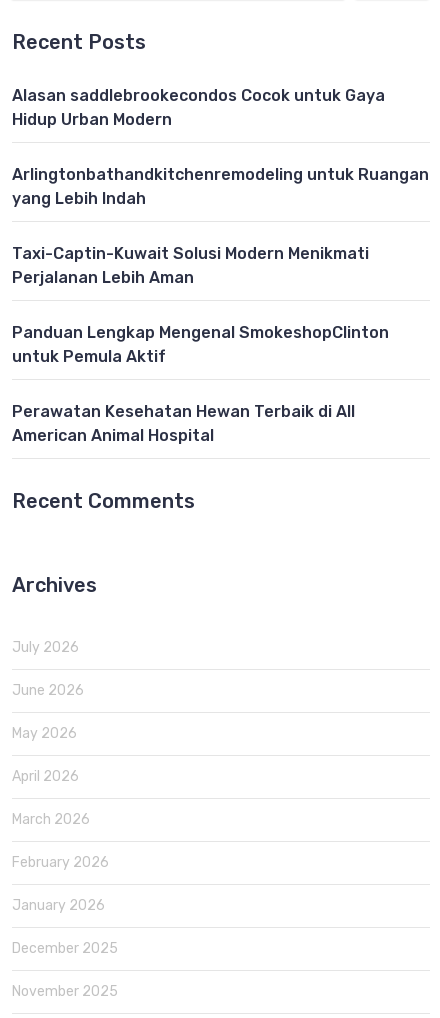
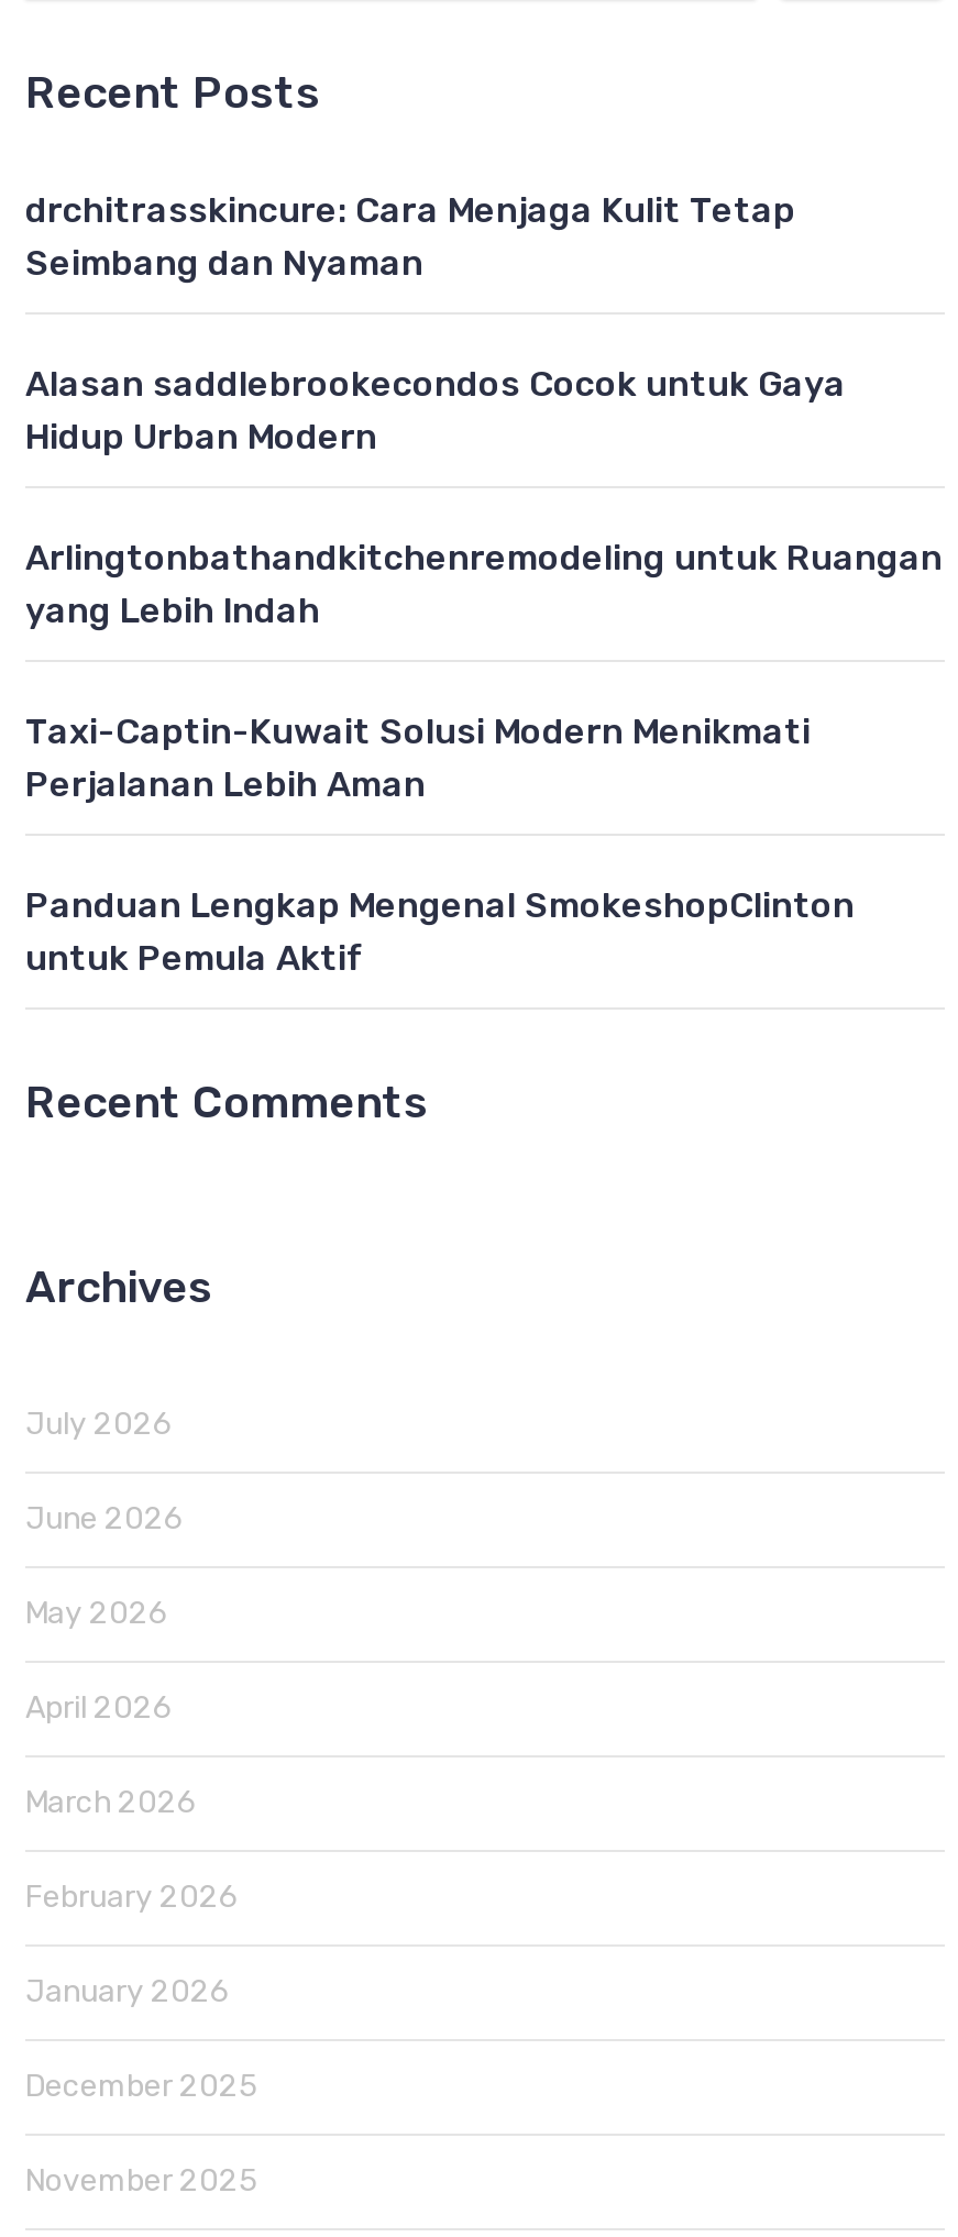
+ drchitrasskincure: Cara Menjaga Kulit Tetap
+ Seimbang dan Nyaman

moved down: Alasan saddlebrookecondos Cocok untuk Gaya | Hidup Urban Modern | Arlingtonbathandkitchenremodeling untuk Ruangan | yang Lebih Indah | Taxi-Captin-Kuwait Solusi Modern Menikmati | Perjalanan Lebih Aman | Panduan Lengkap Mengenal SmokeshopClinton | untuk Pemula Aktif

- Perawatan Kesehatan Hewan Terbaik di All
- American Animal Hospital
